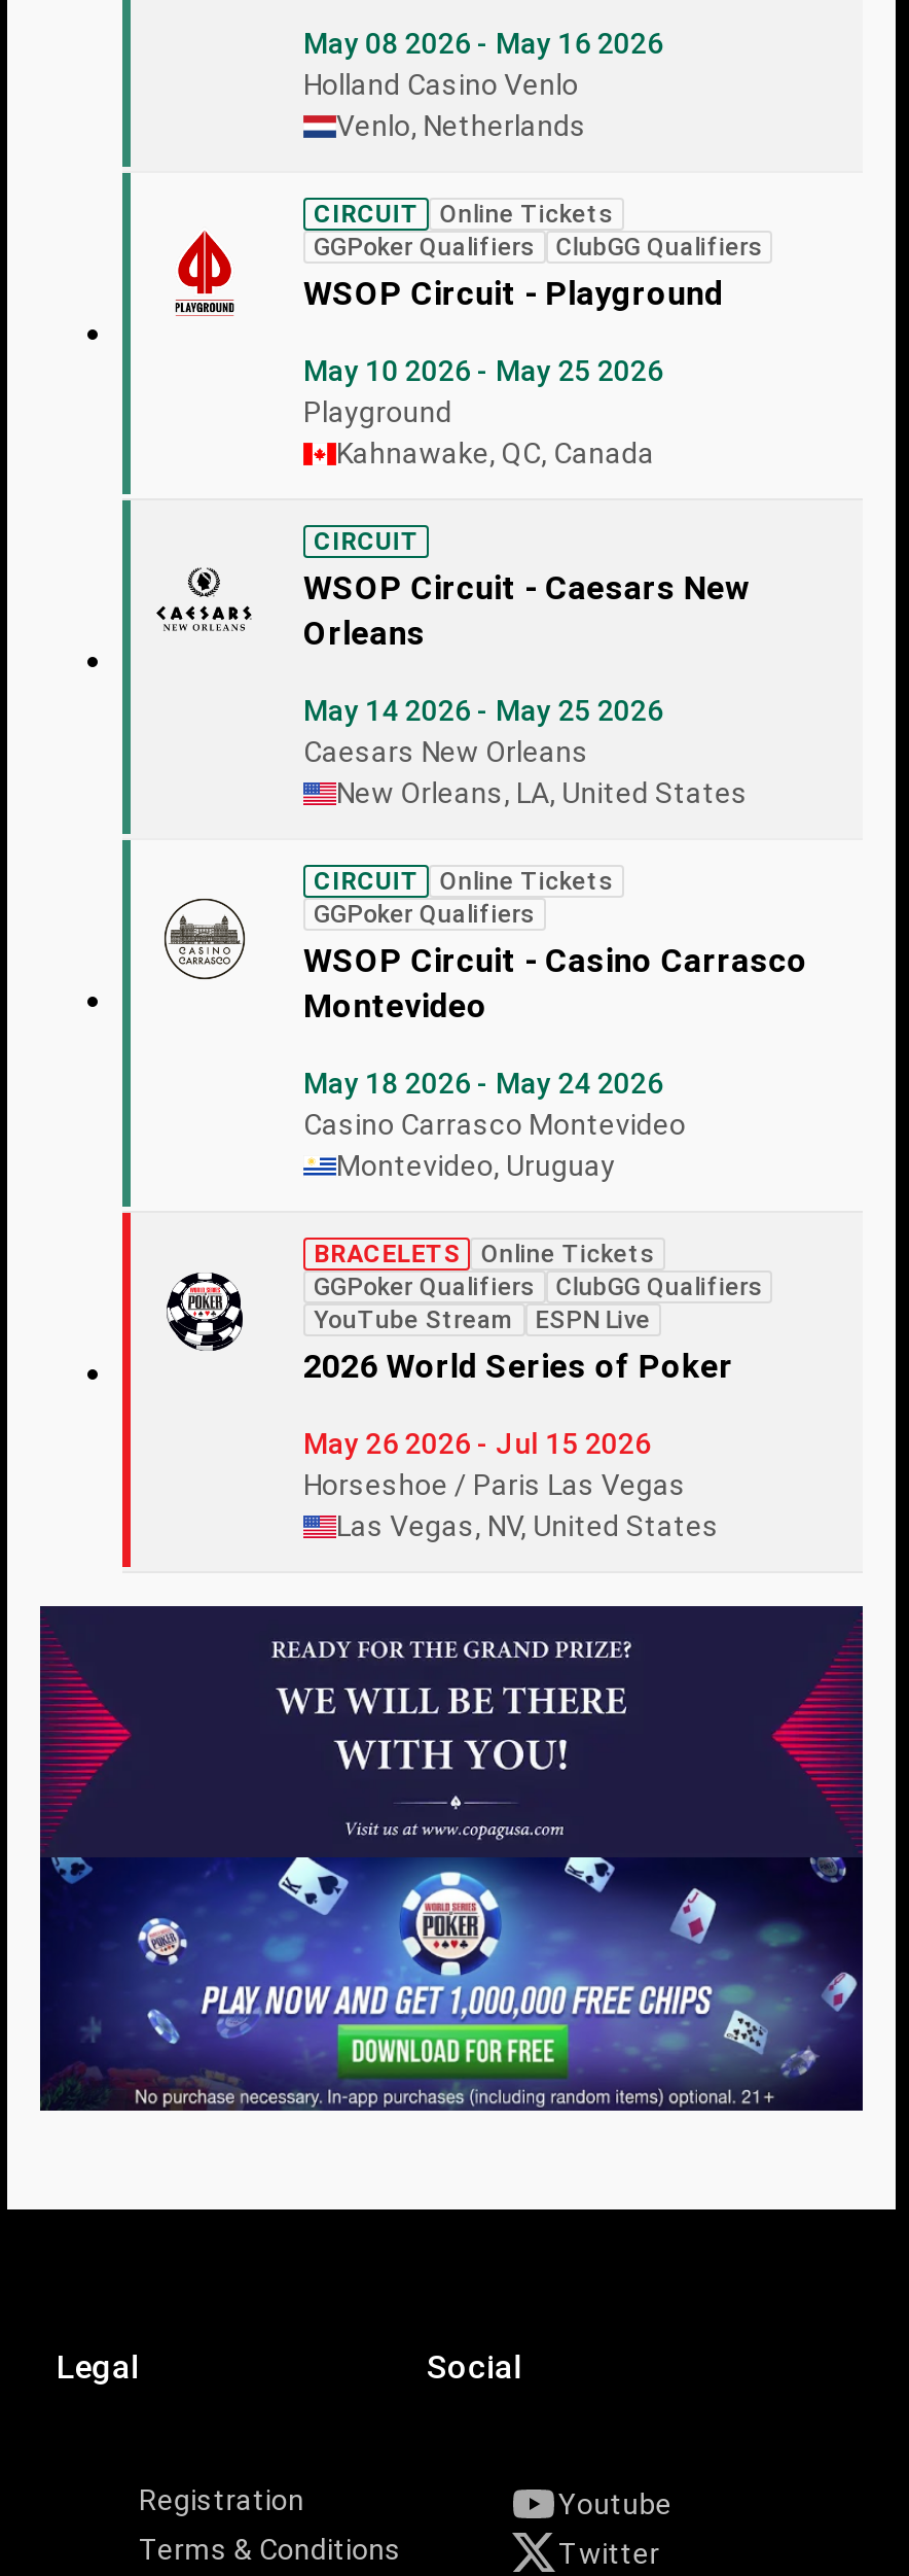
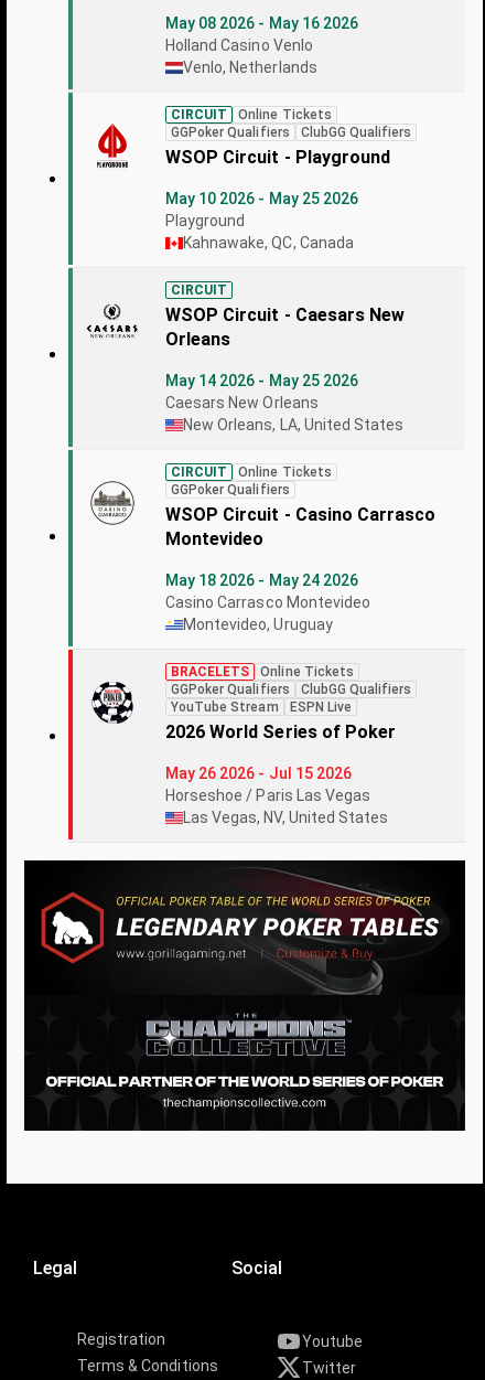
- [image]
+ [image]
